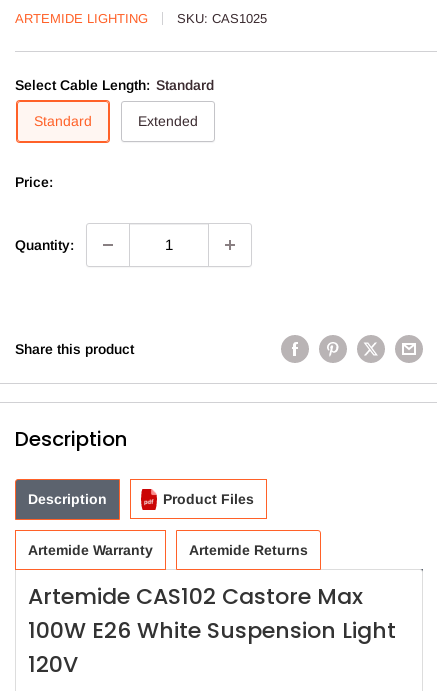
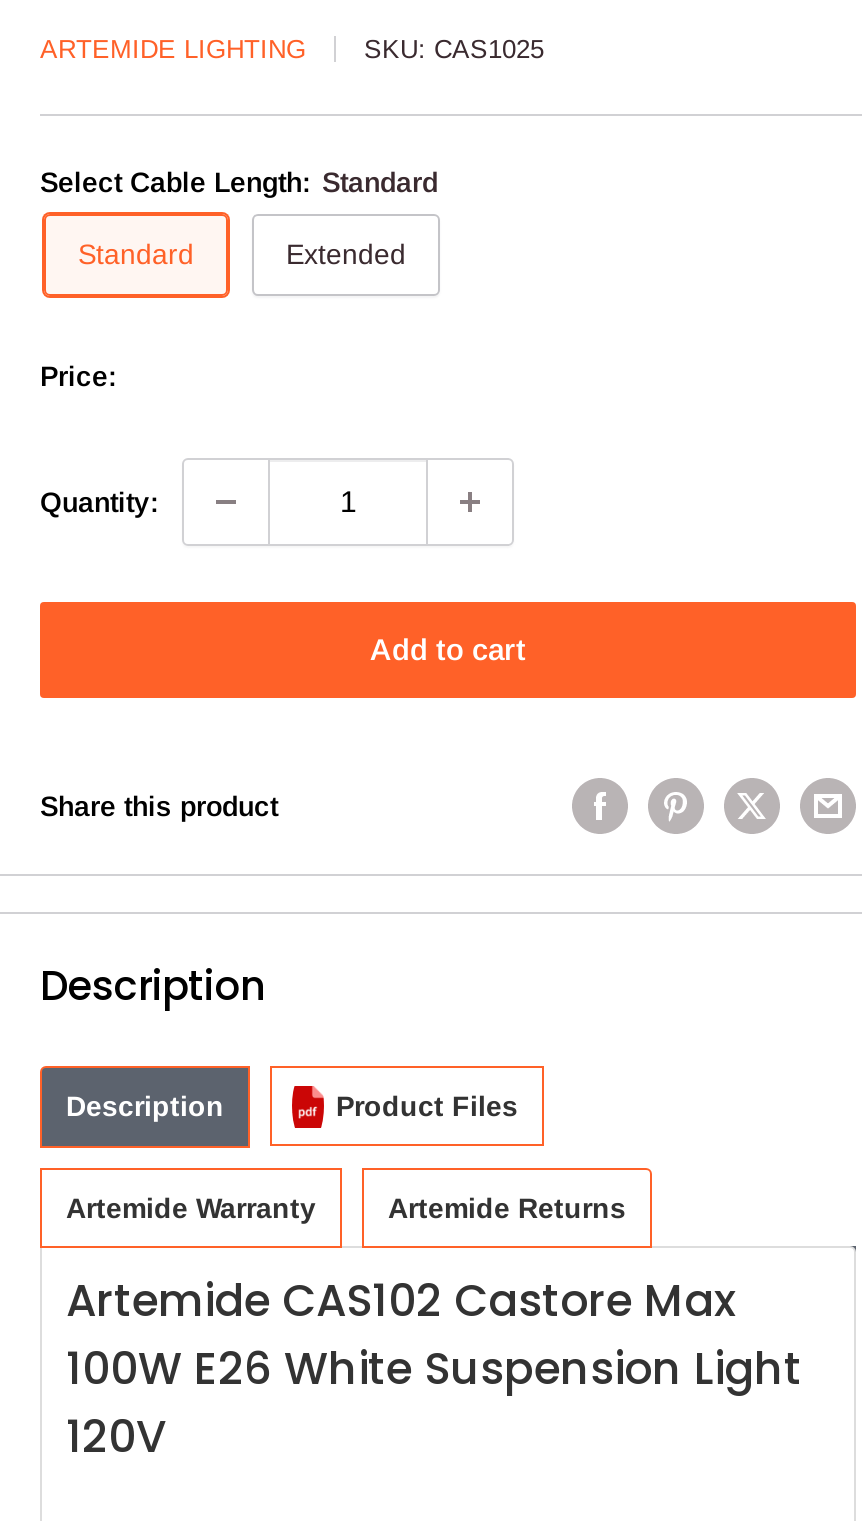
+ Add to cart
